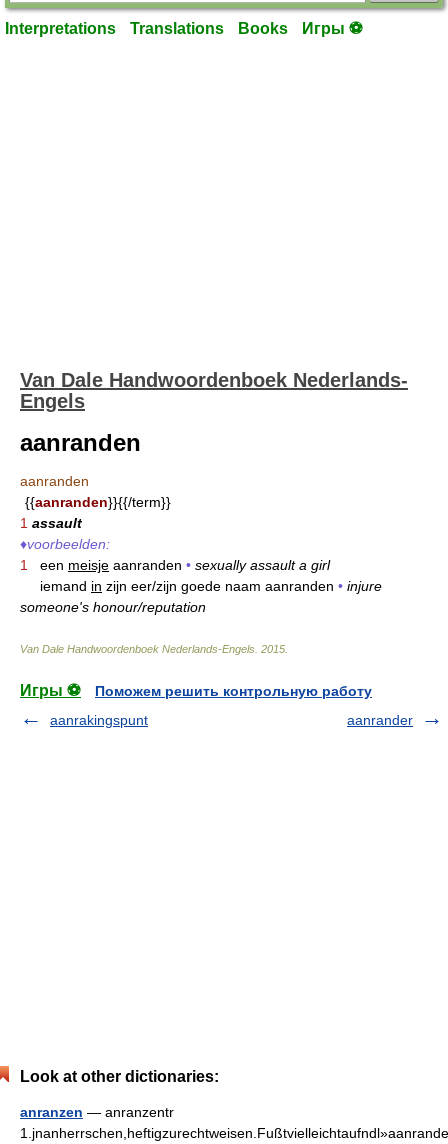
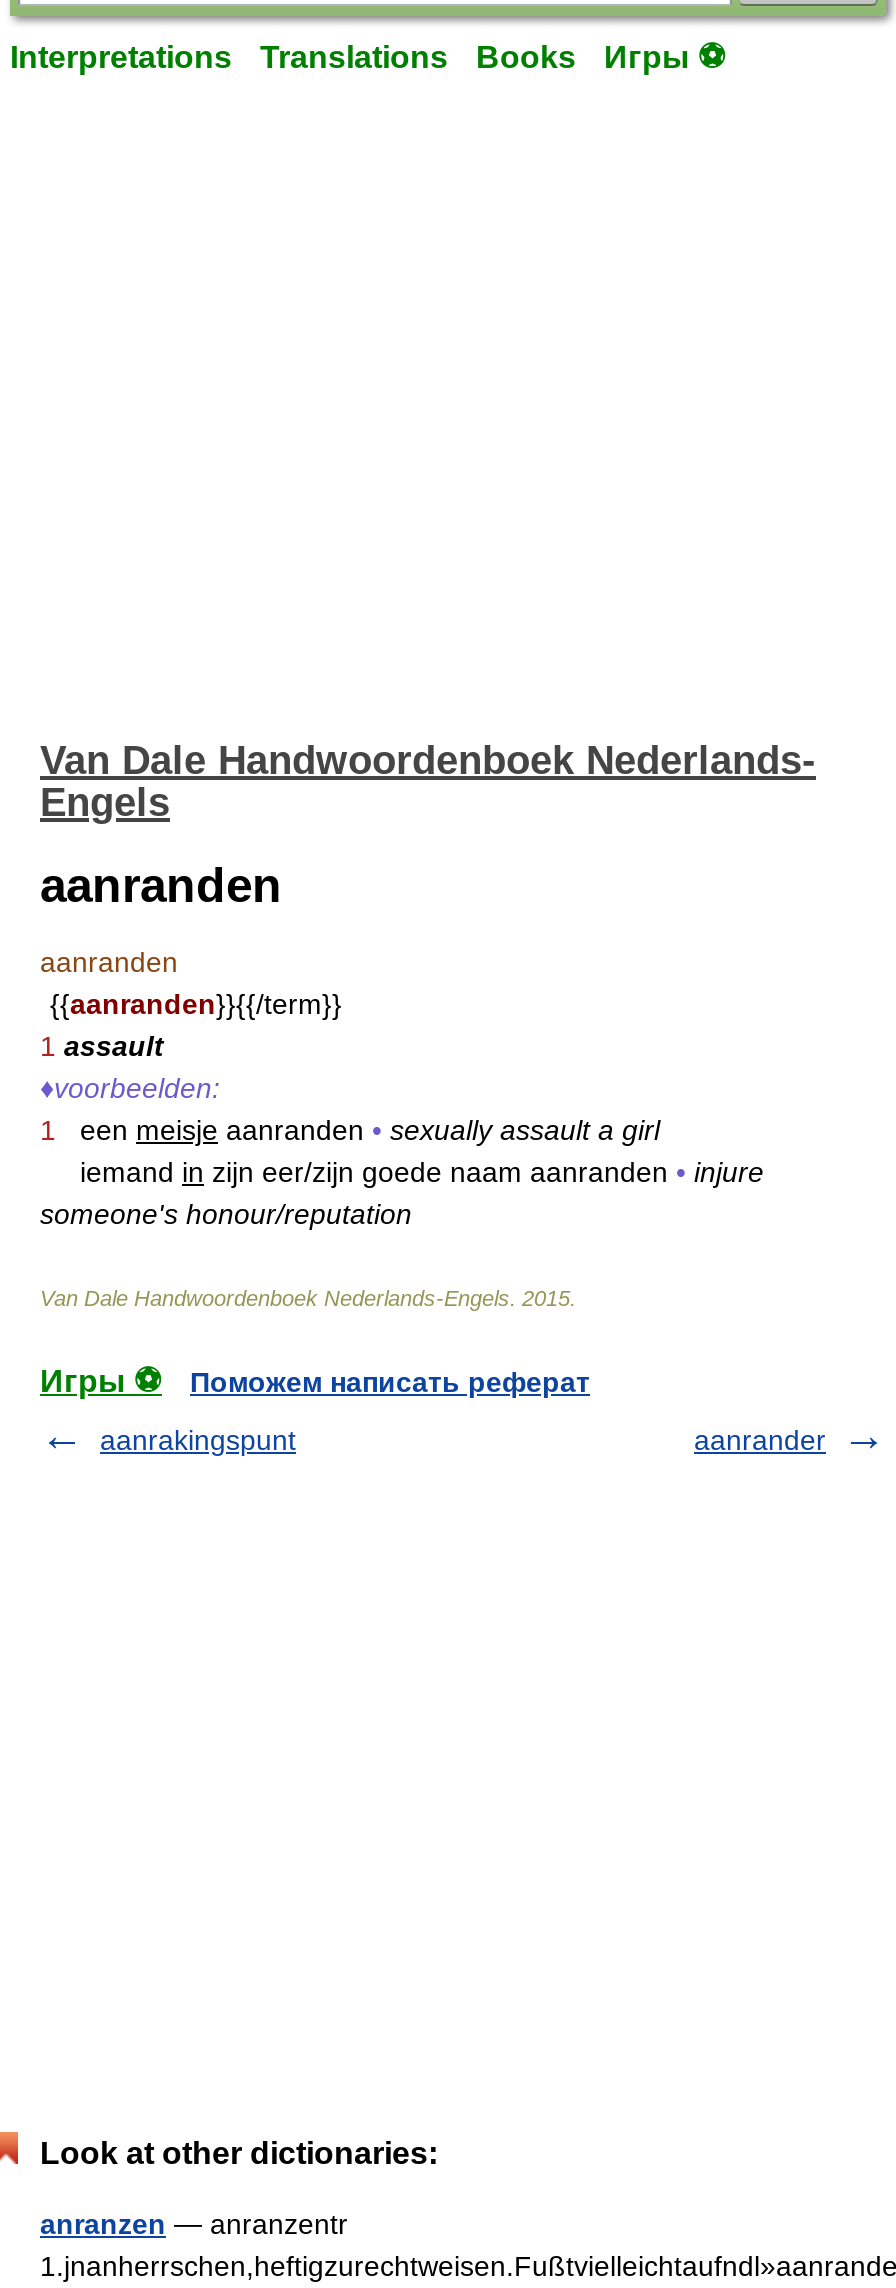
- Поможем решить контрольную работу
+ Поможем написать реферат
